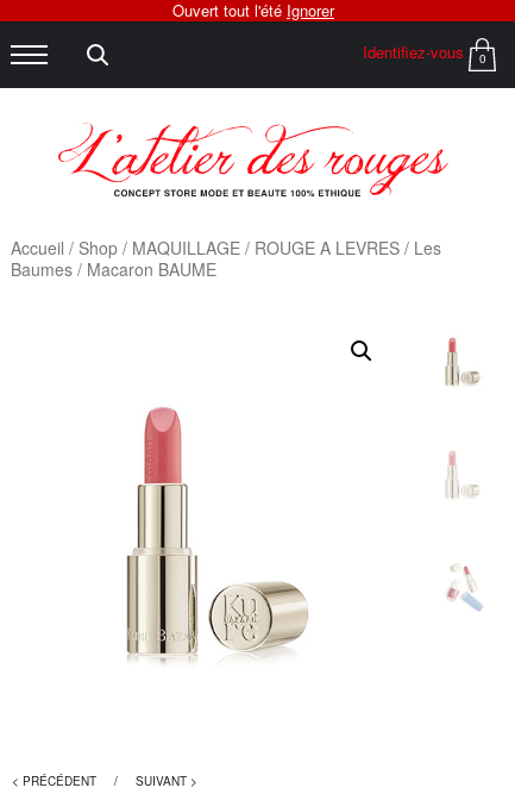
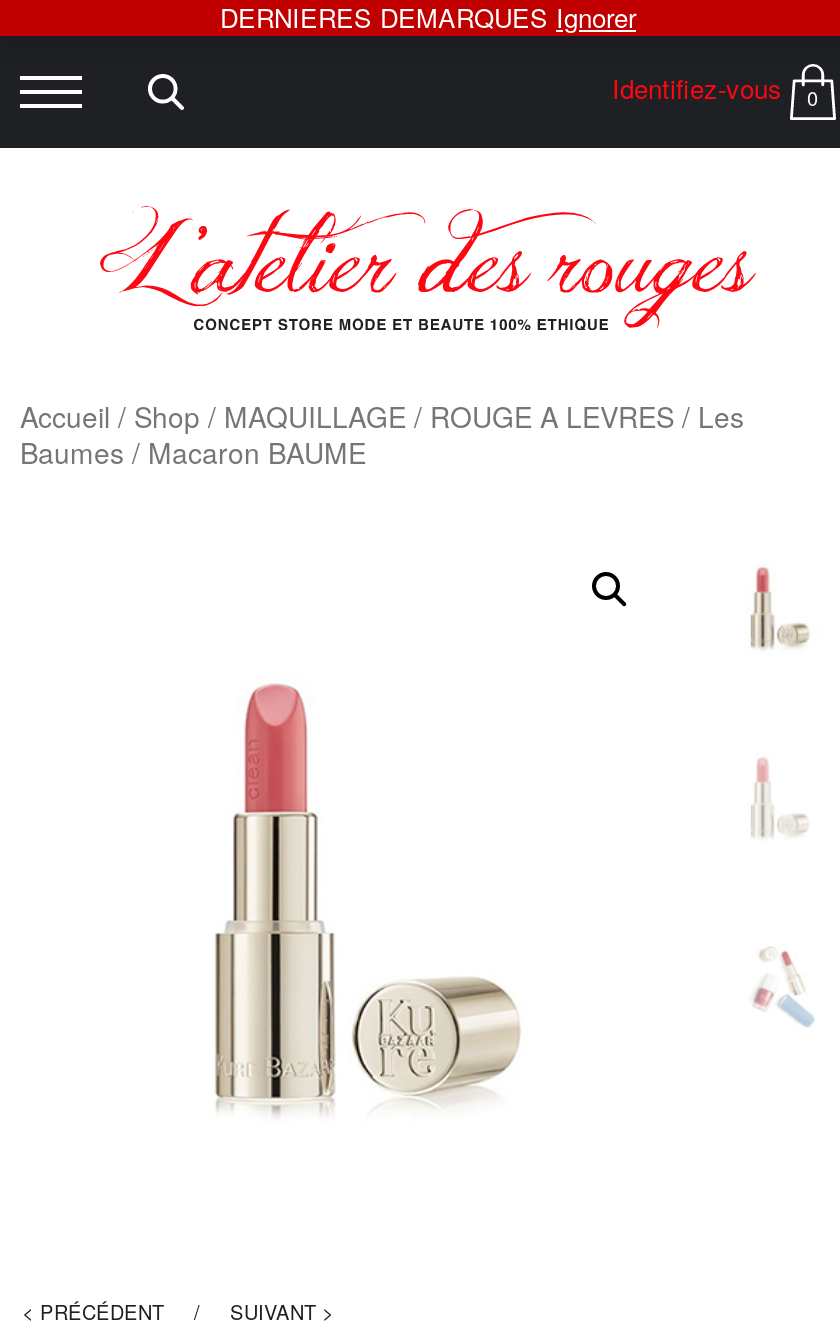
- Ouvert tout l'été Ignorer
+ DERNIERES DEMARQUES Ignorer
